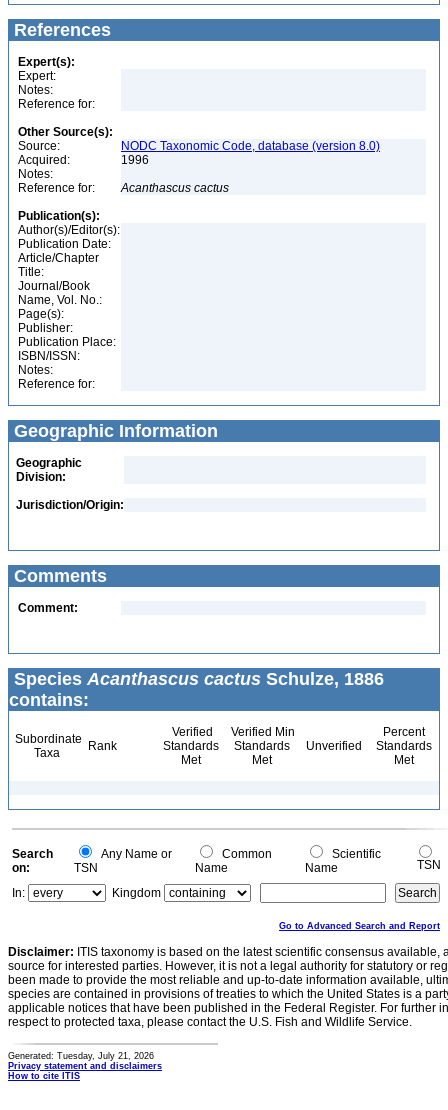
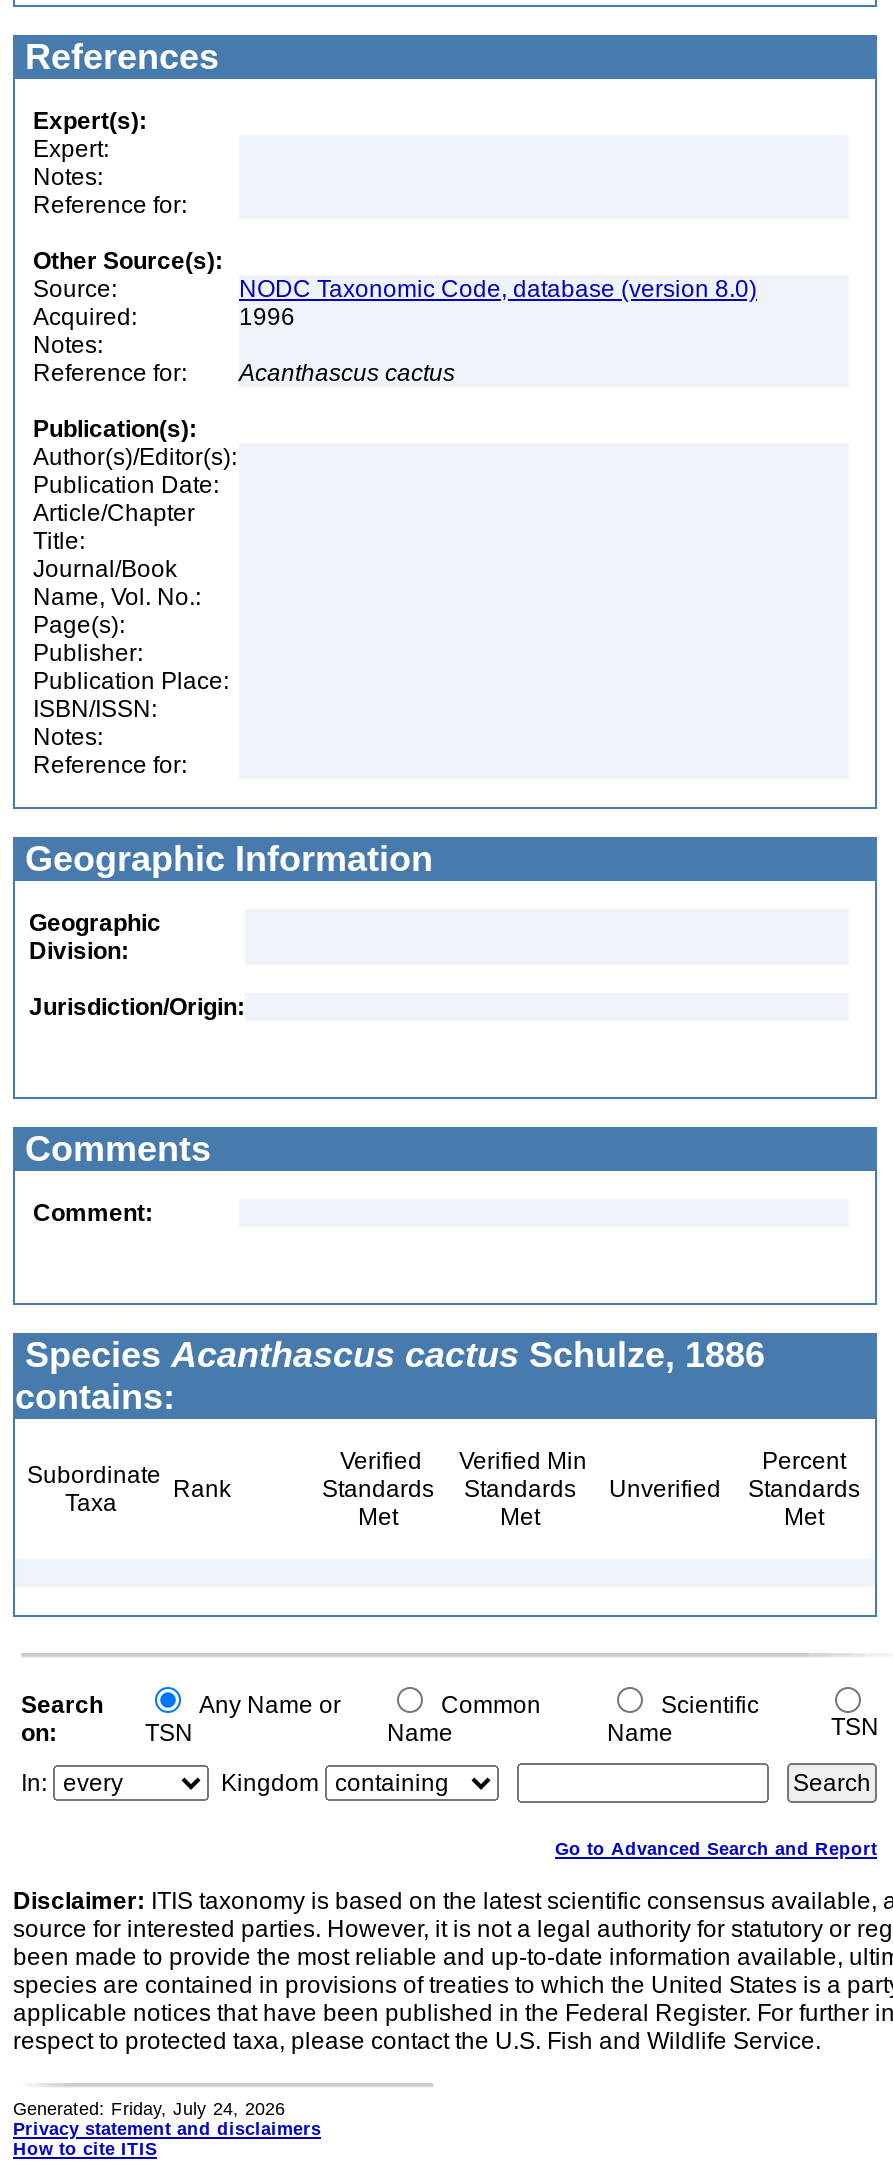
- Generated: Tuesday, July 21, 2026
+ Generated: Friday, July 24, 2026
